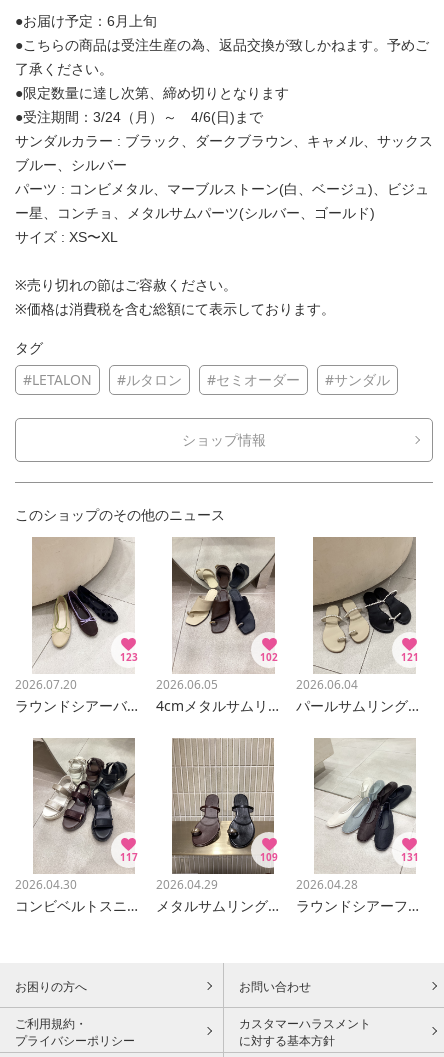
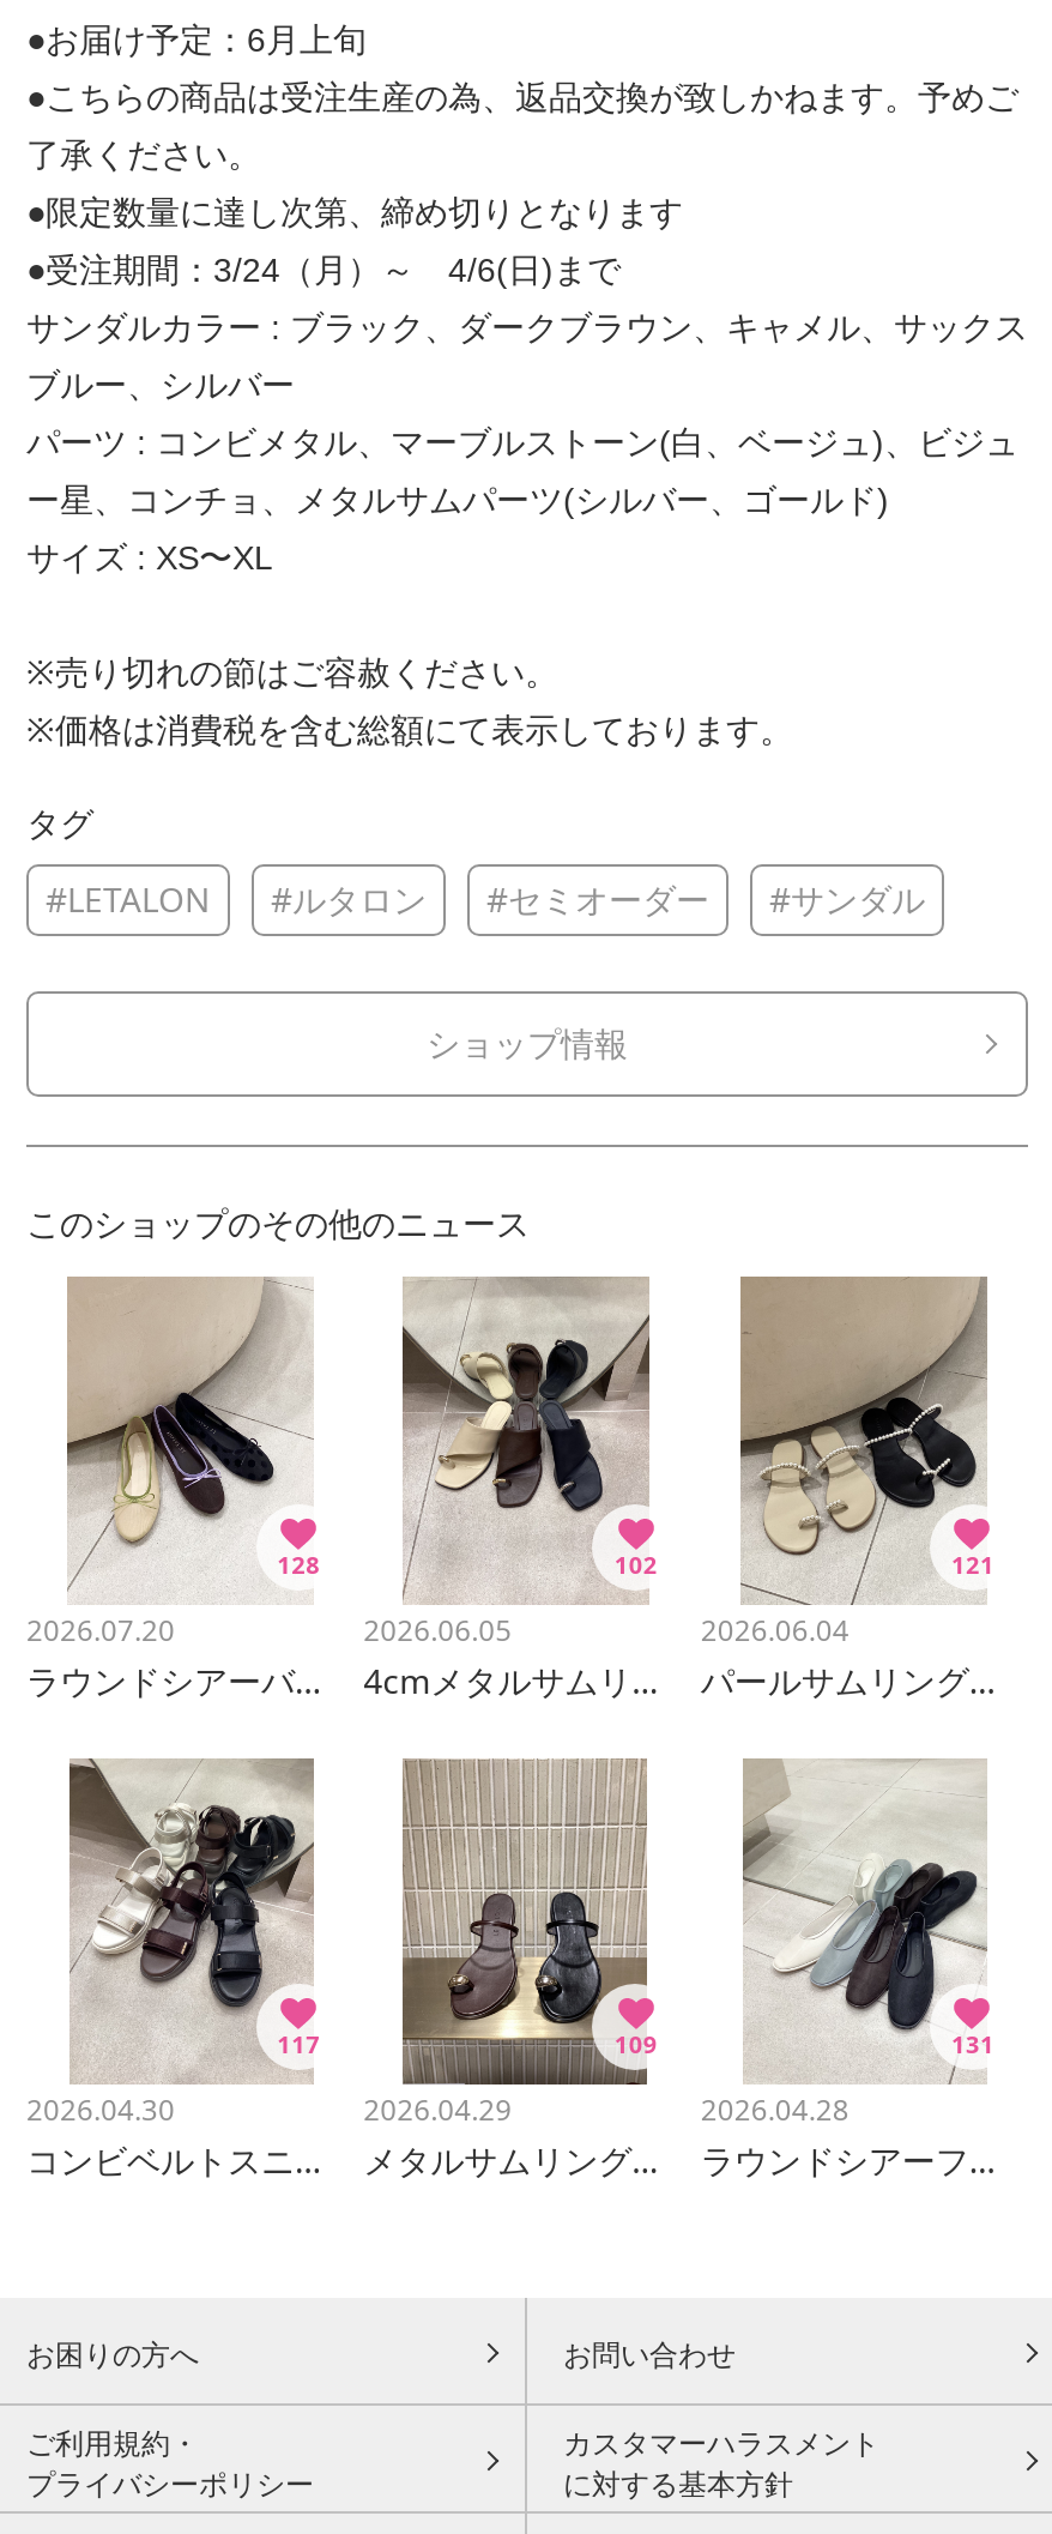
- 123
+ 128
